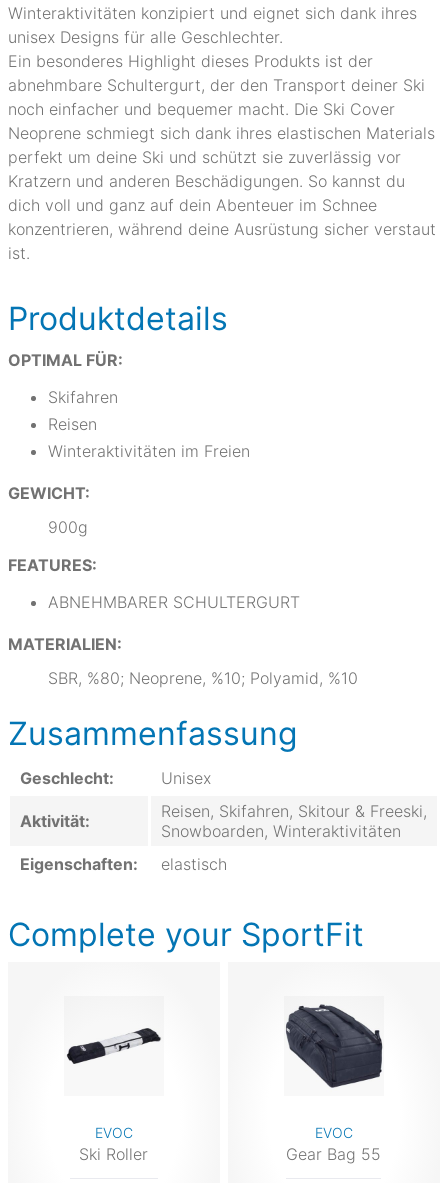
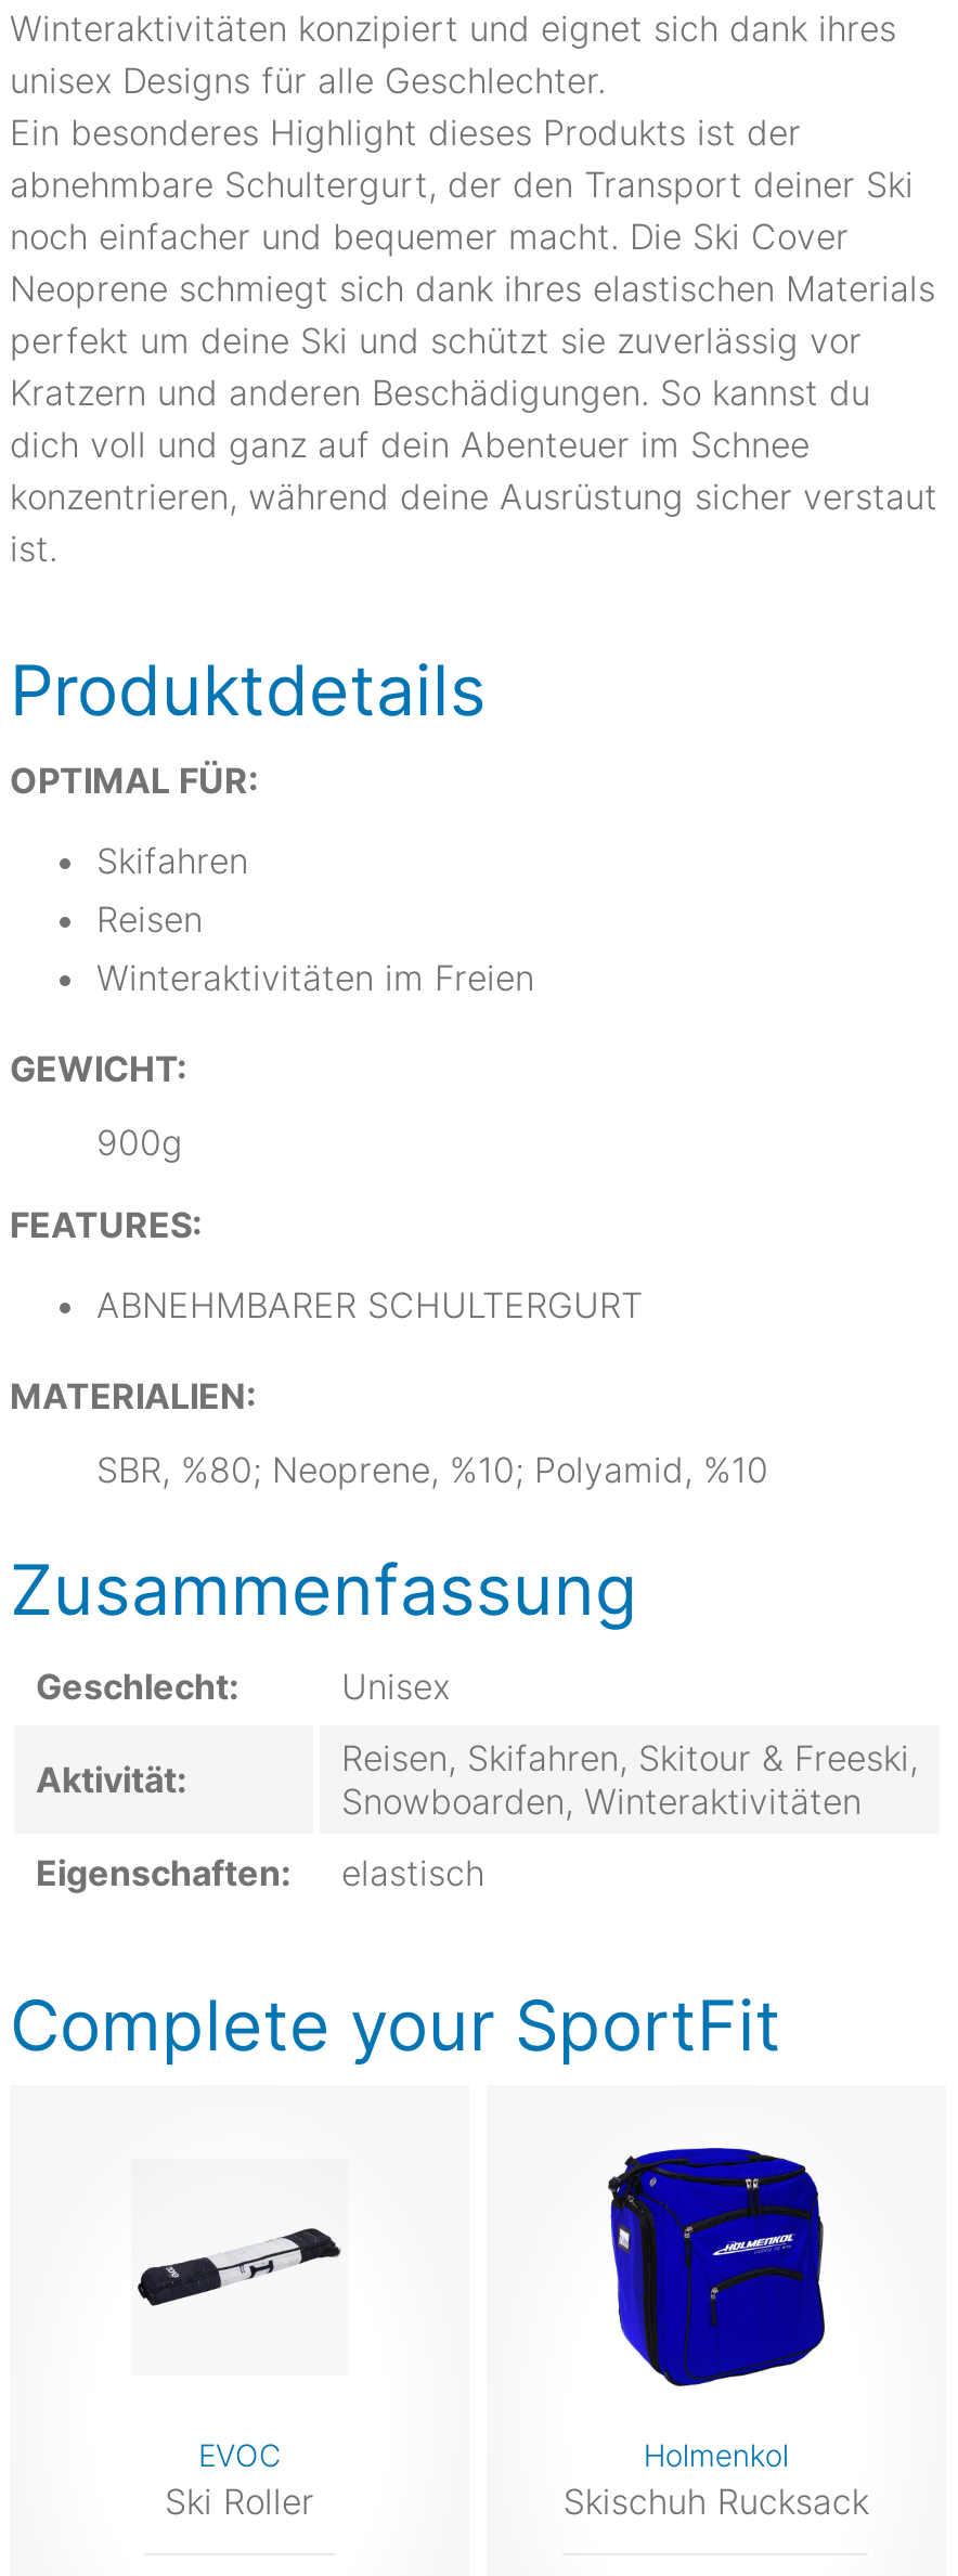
- [image]
- EVOC
- Gear Bag 55
+ [image]
+ Holmenkol
+ Skischuh Rucksack
